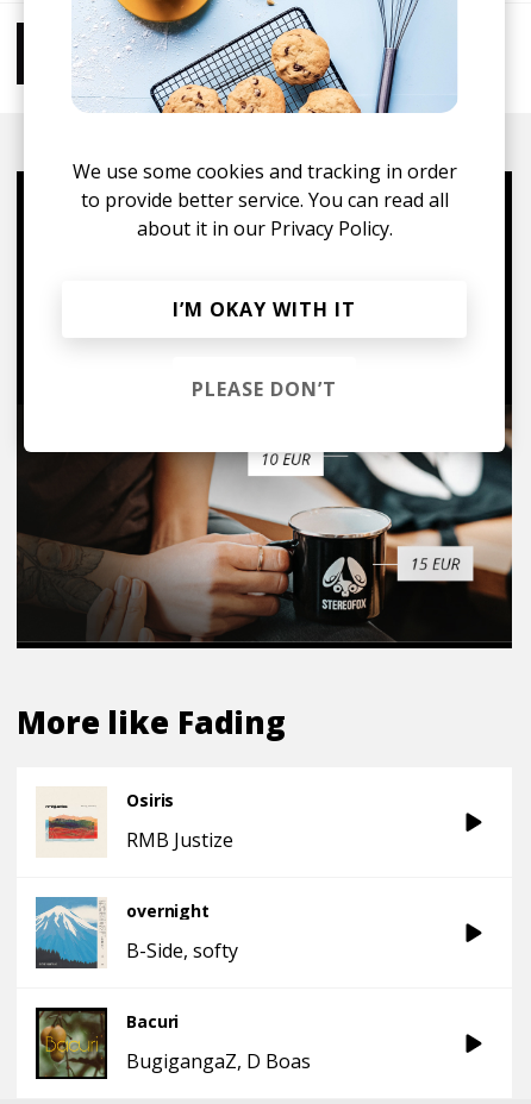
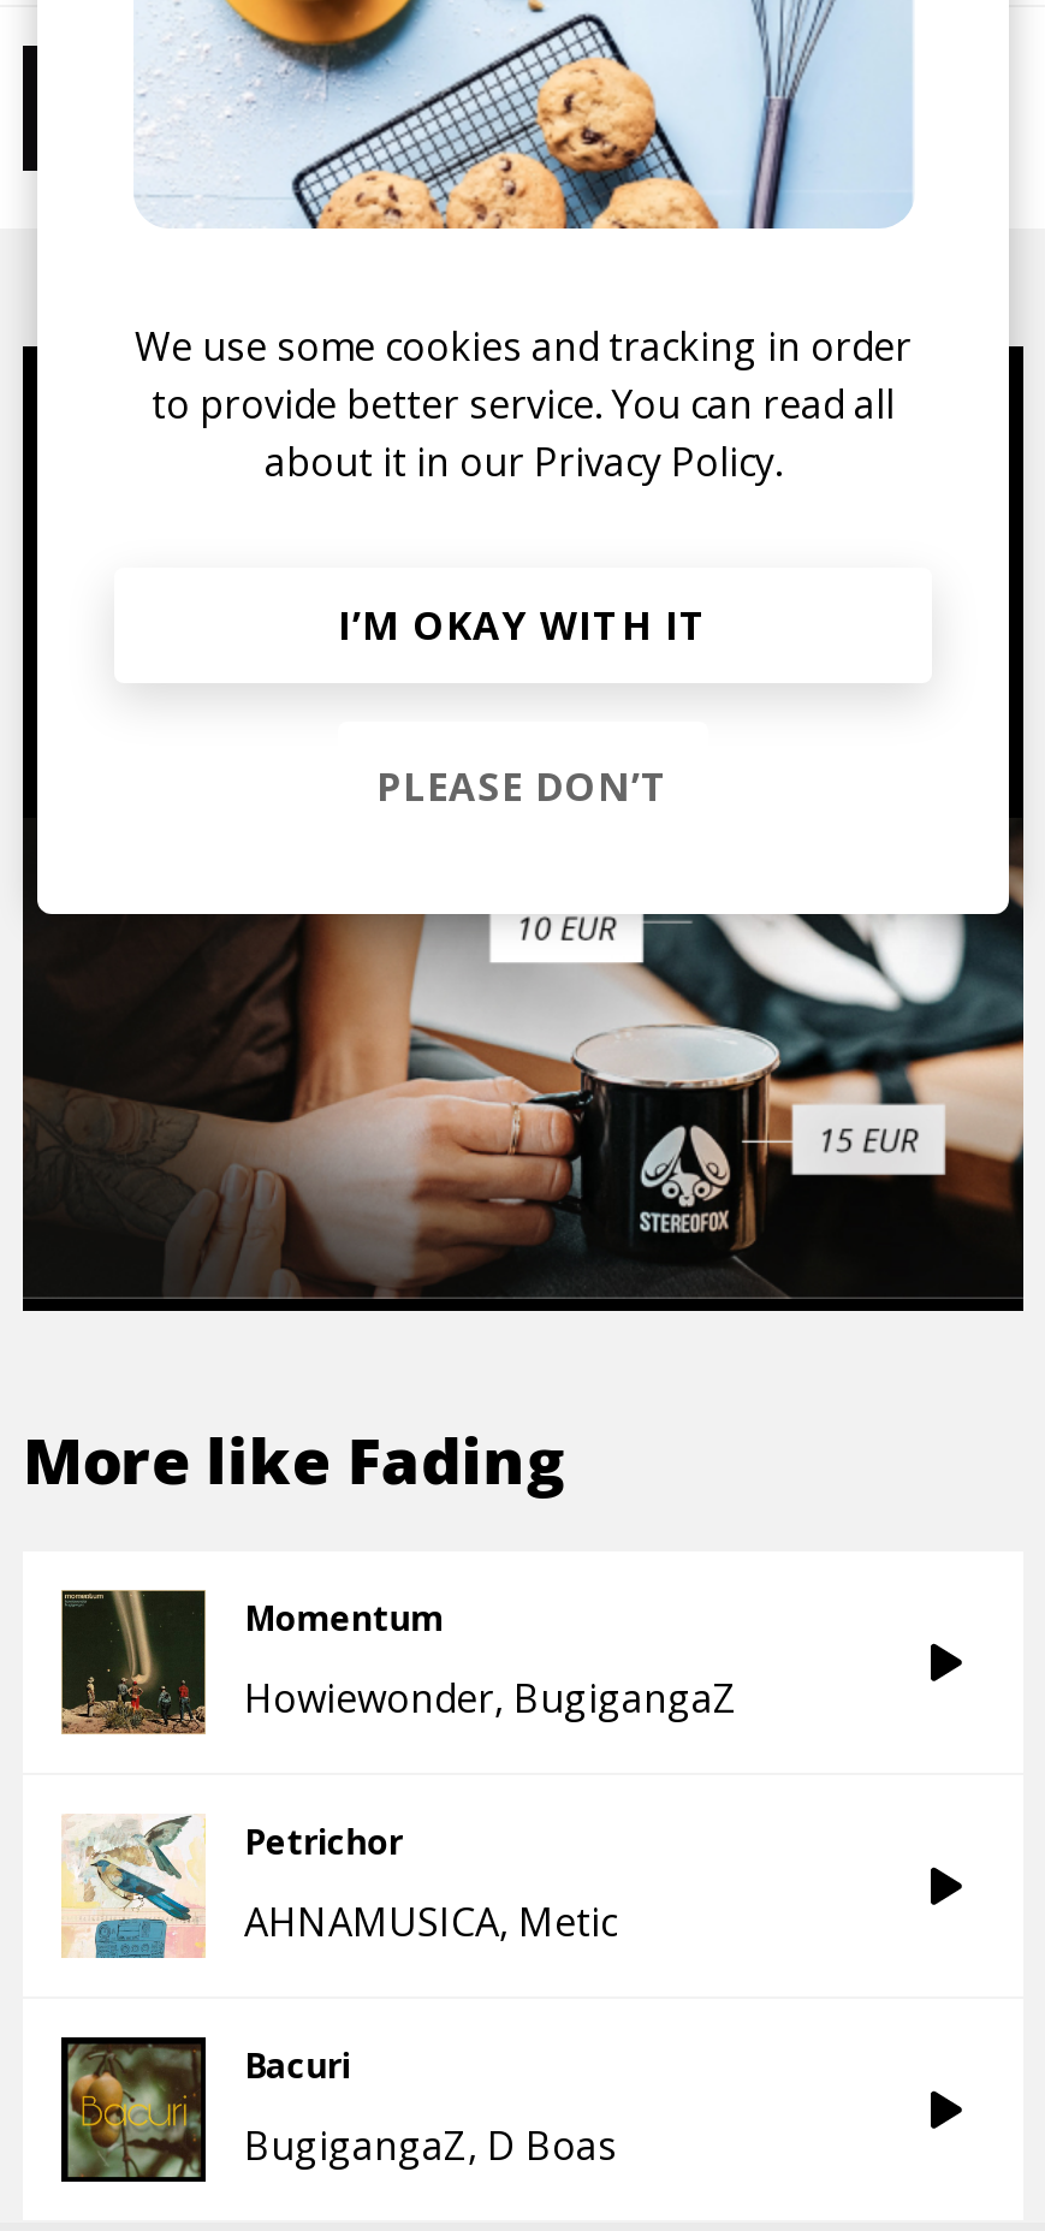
- [image]
- Osiris
+ [image]
+ Momentum

- RMB Justize
+ Howiewonder BugigangaZ

- [image]
- overnight
+ [image]
+ Petrichor

- B-Side softy
+ AHNAMUSICA Metic
